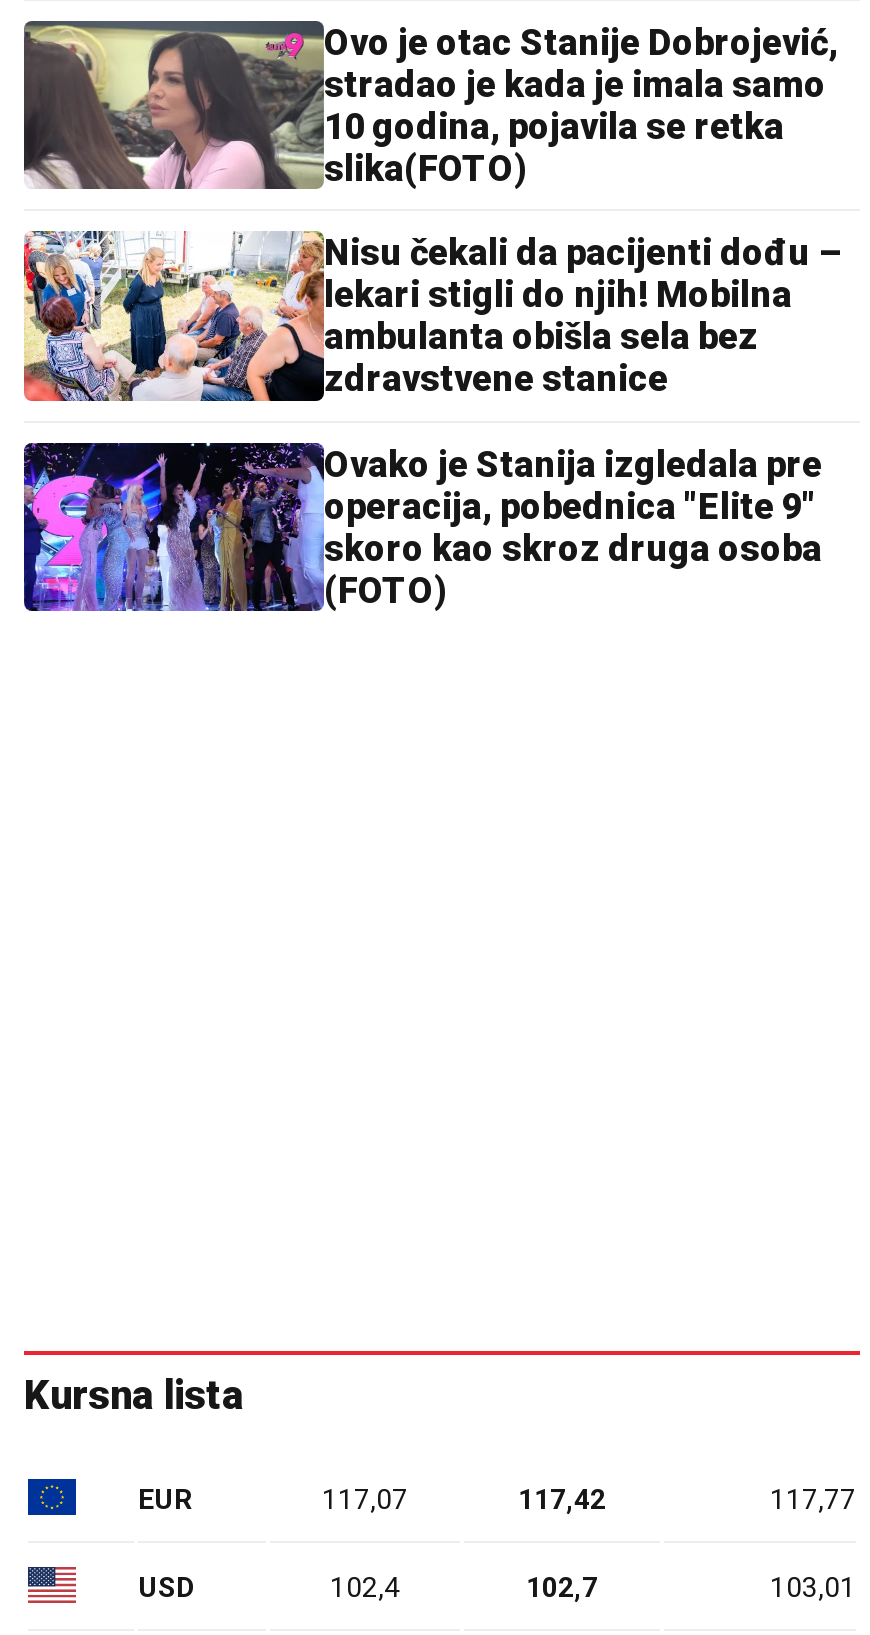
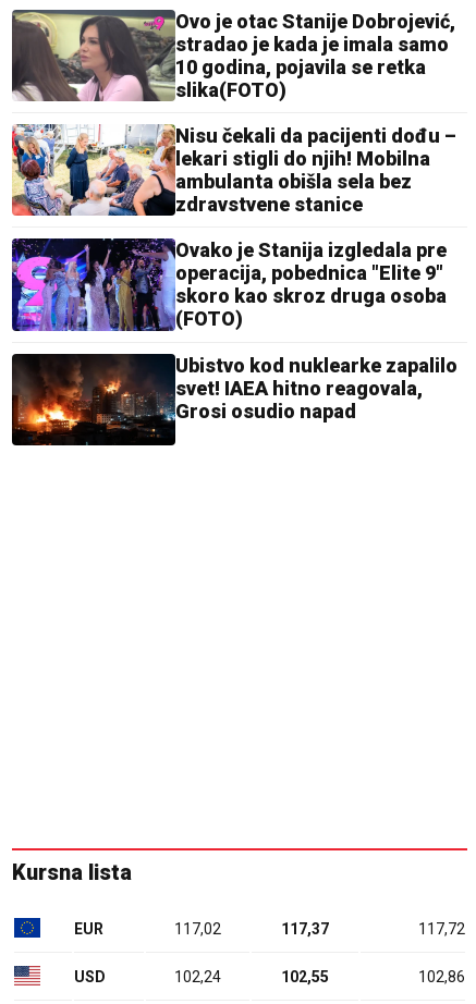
+ [image]
+ Ubistvo kod nuklearke zapalilo
+ svet! IAEA hitno reagovala,
+ Grosi osudio napad

- 117,07
+ 117,02

- 117,42
+ 117,37

- 117,77
+ 117,72

- 102,4
+ 102,24

- 102,7
+ 102,55

- 103,01
+ 102,86
